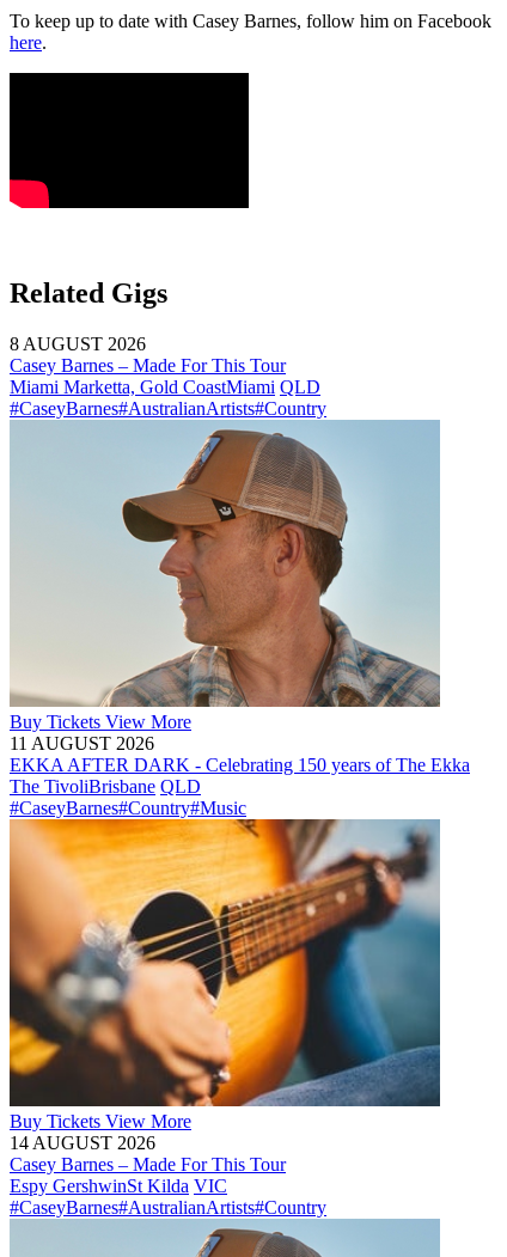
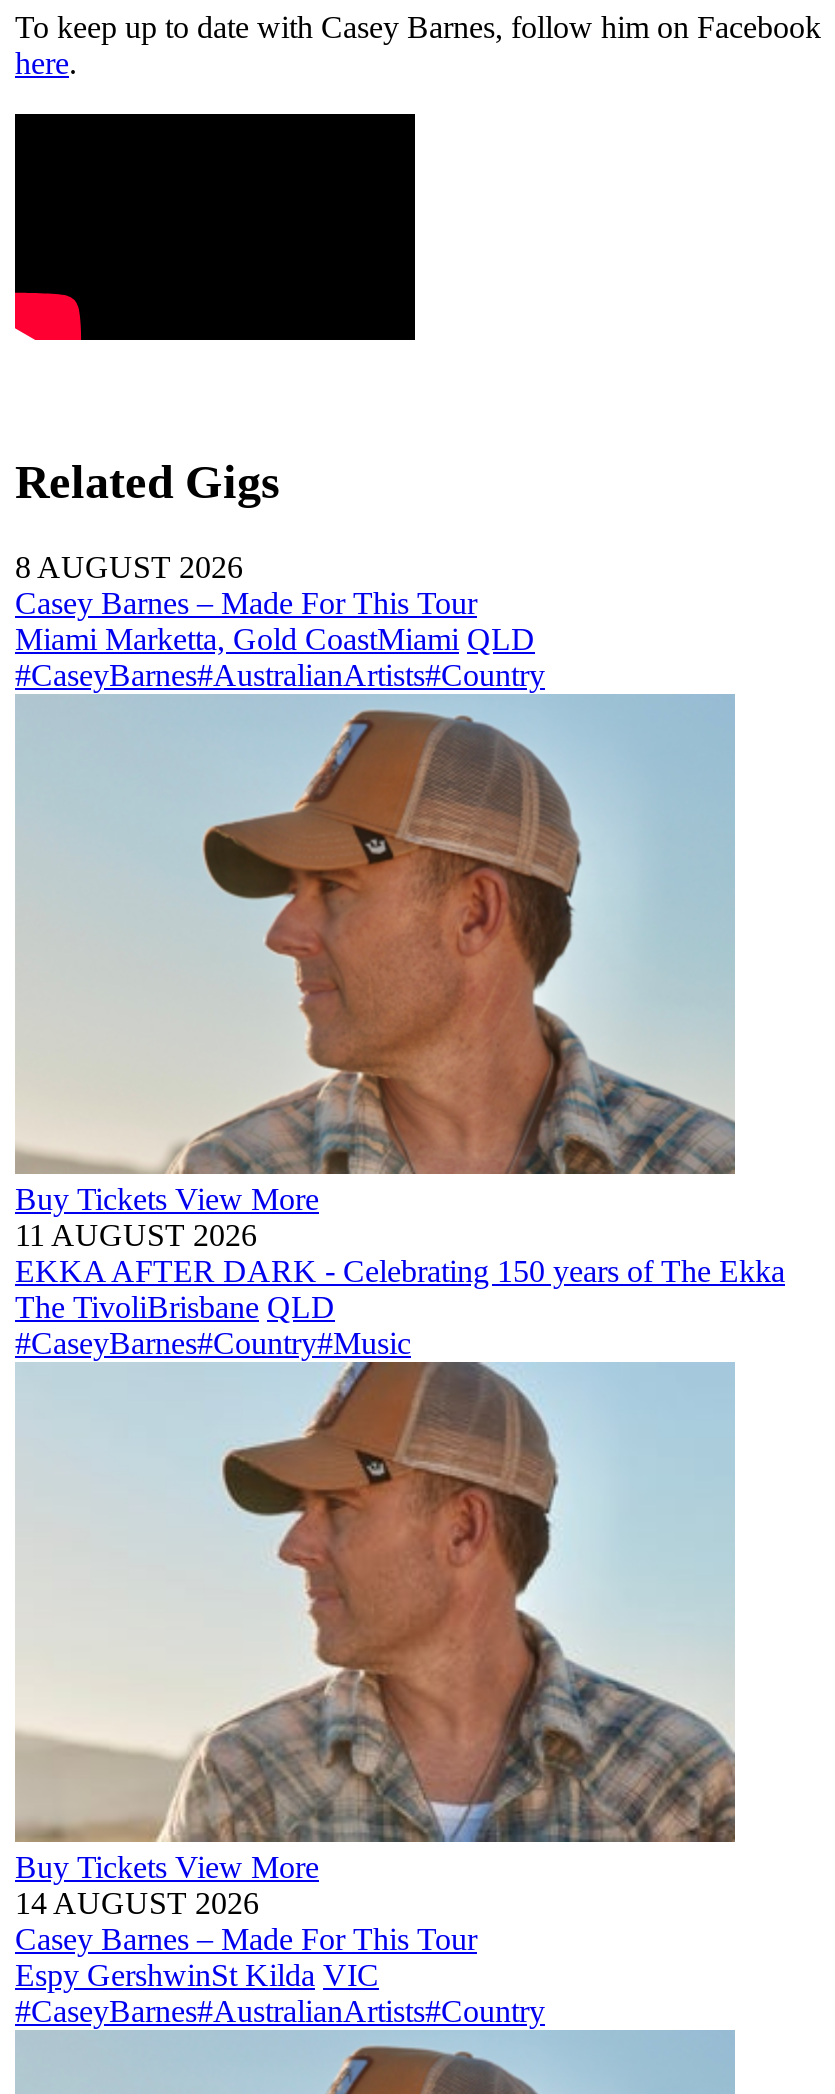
- [image]
+ [image]
